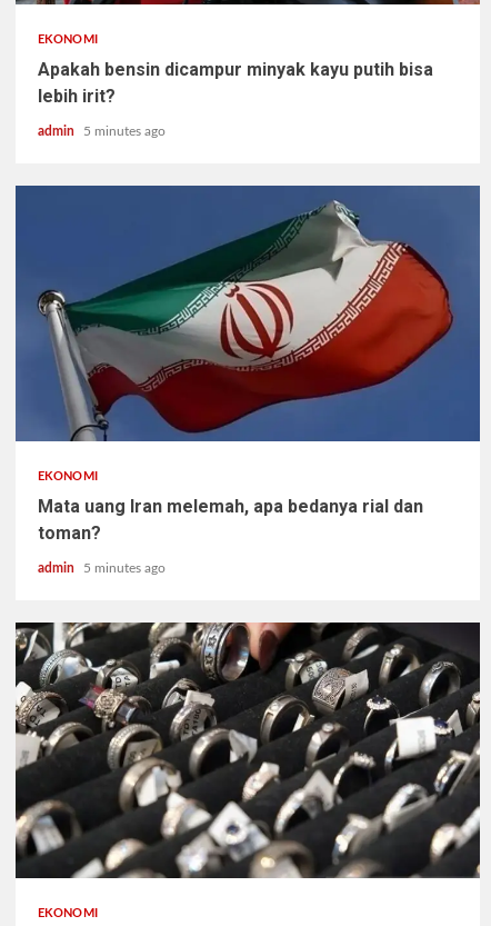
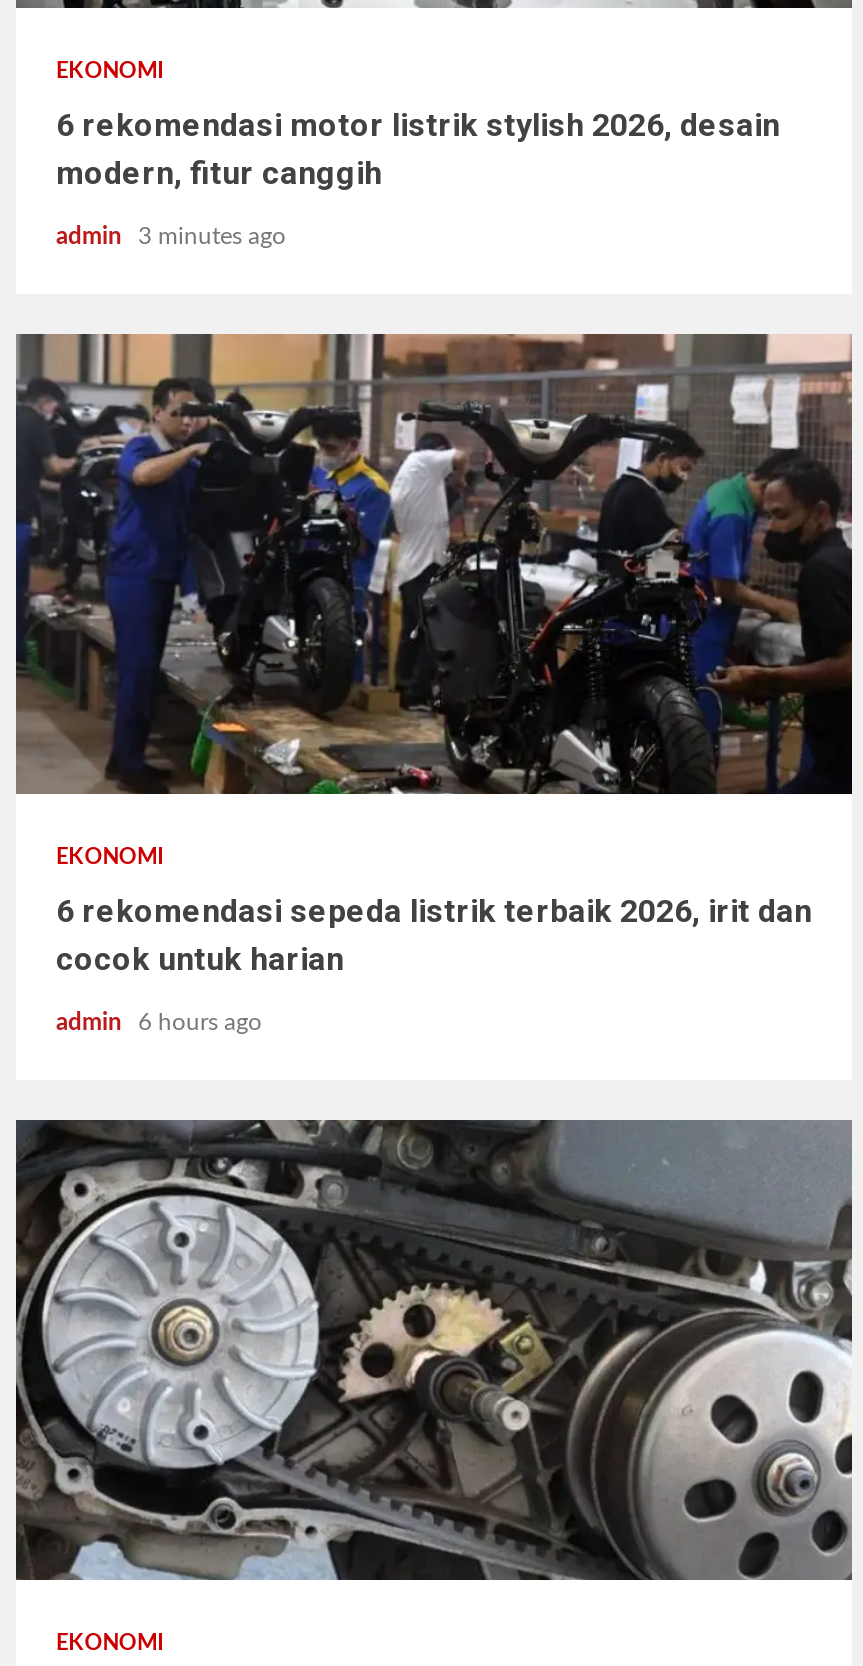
- Apakah bensin dicampur minyak kayu putih bisa
- lebih irit?
+ 6 rekomendasi motor listrik stylish 2026, desain
+ modern, fitur canggih

- admin 5 minutes ago
+ admin 3 minutes ago

- [image]
+ [image]

- Mata uang Iran melemah, apa bedanya rial dan
- toman?
+ 6 rekomendasi sepeda listrik terbaik 2026, irit dan
+ cocok untuk harian

- admin 5 minutes ago
+ admin 6 hours ago

- [image]
+ [image]
